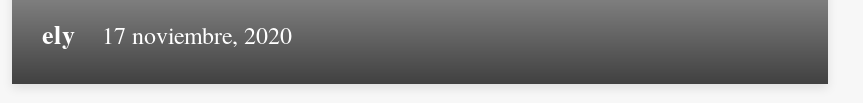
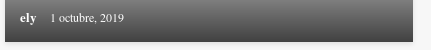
- ely 17 noviembre, 2020
+ ely 1 octubre, 2019
